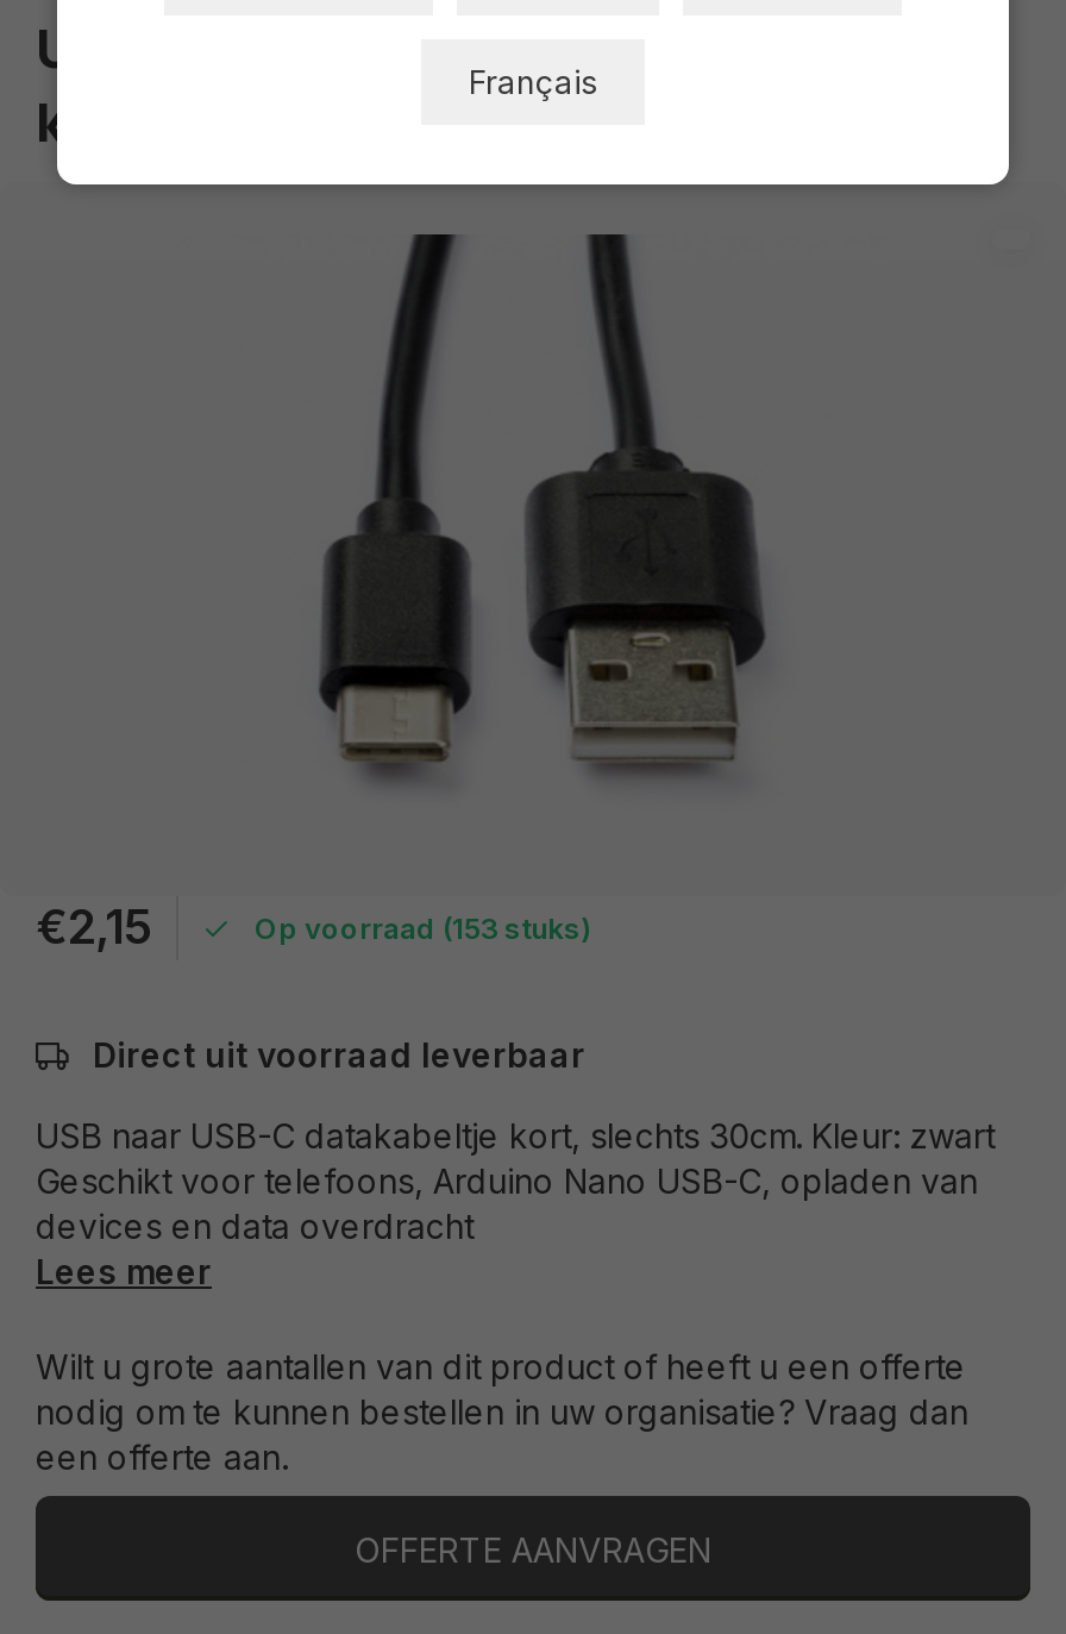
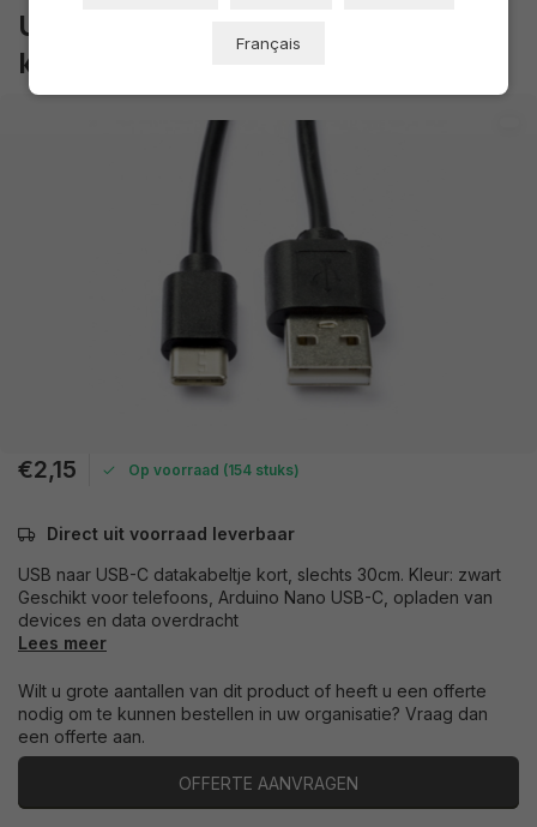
- Op voorraad (153 stuks)
+ Op voorraad (154 stuks)
